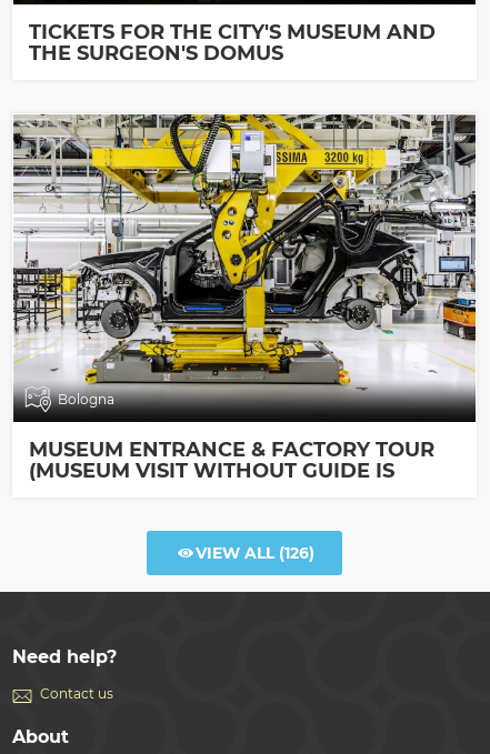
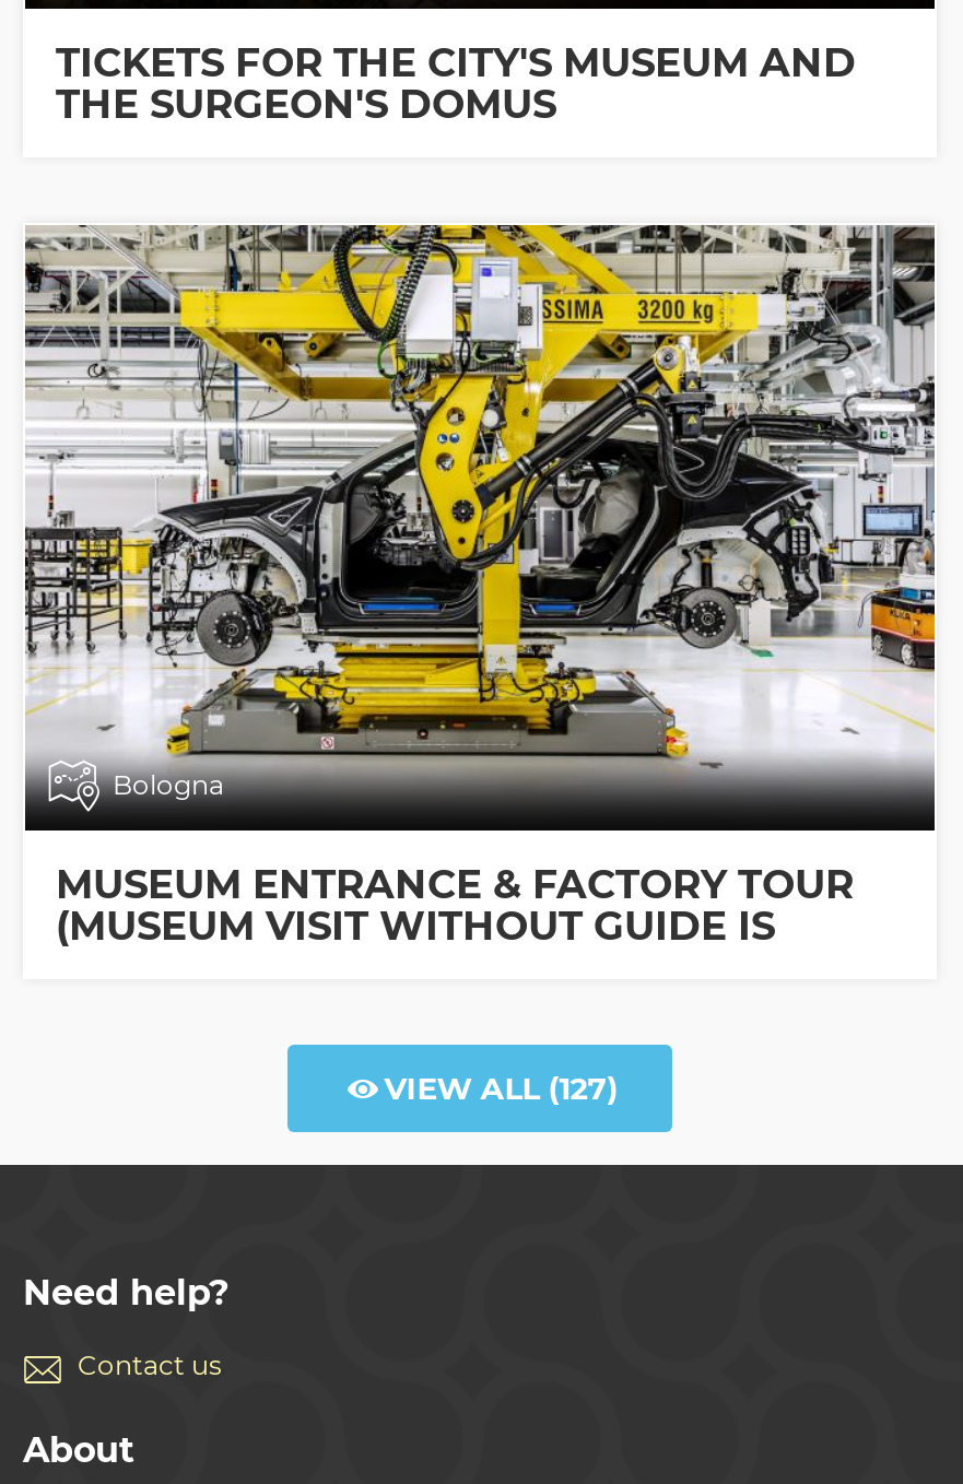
- VIEW ALL (126)
+ VIEW ALL (127)
